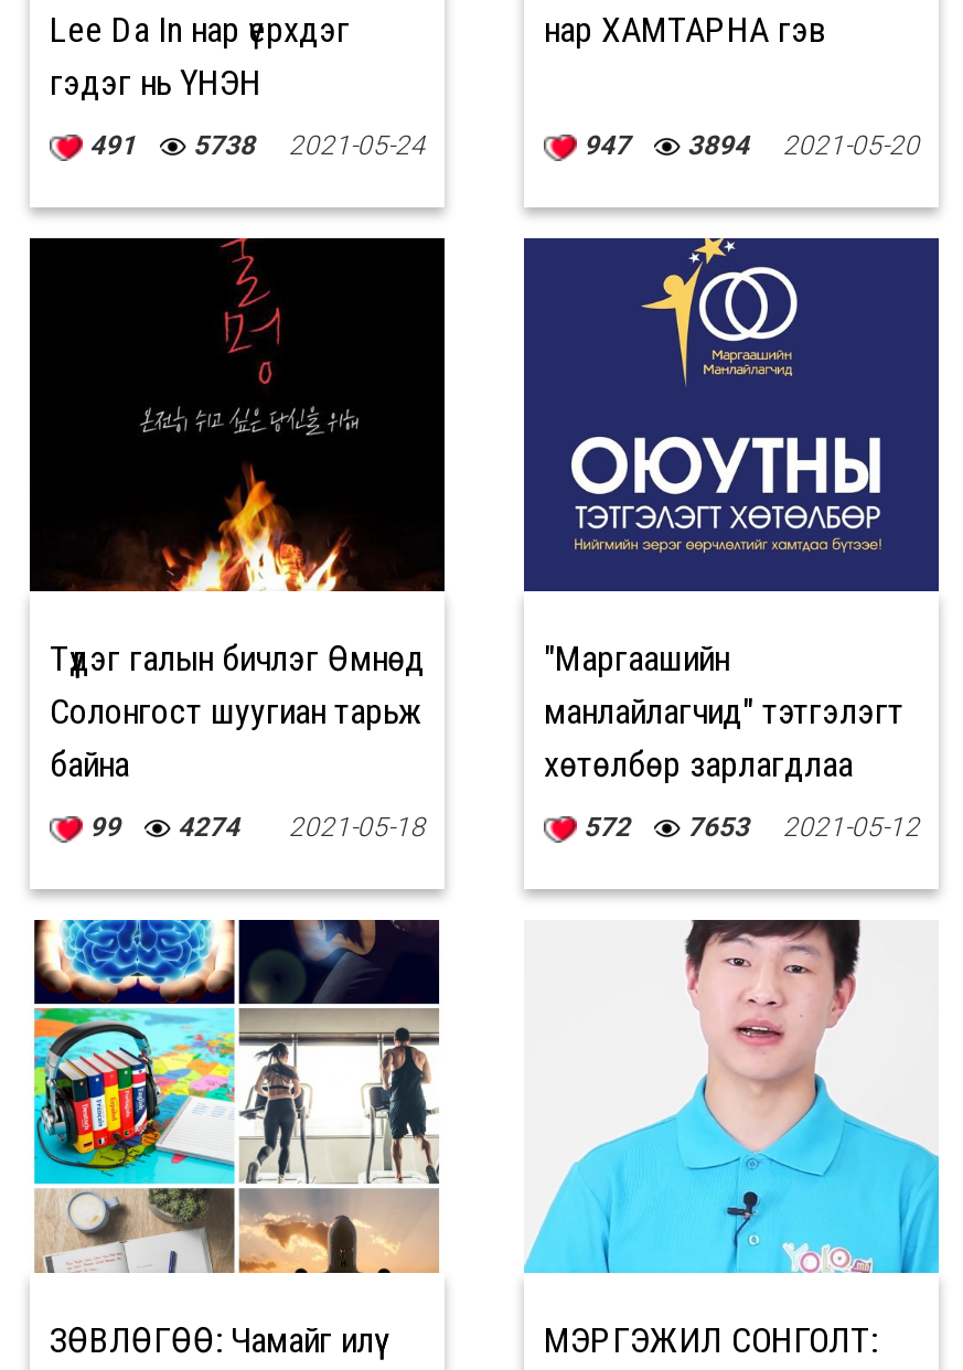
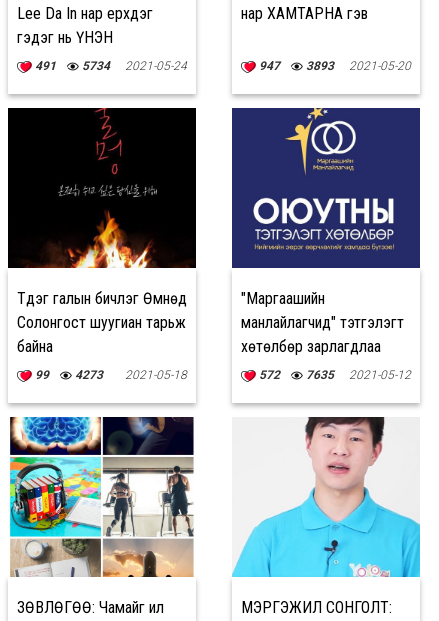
- 491 5738 2021-05-24
+ 491 5734 2021-05-24

- 947 3894 2021-05-20
+ 947 3893 2021-05-20

- 99 4274 2021-05-18
+ 99 4273 2021-05-18

- 572 7653 2021-05-12
+ 572 7635 2021-05-12
